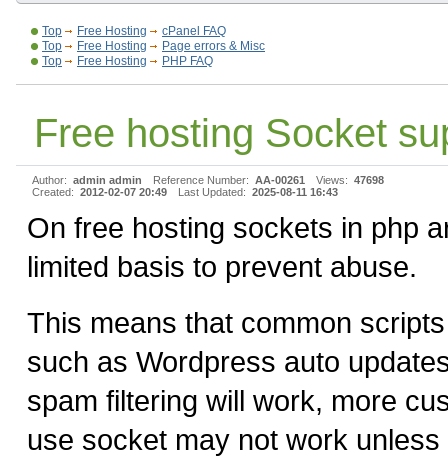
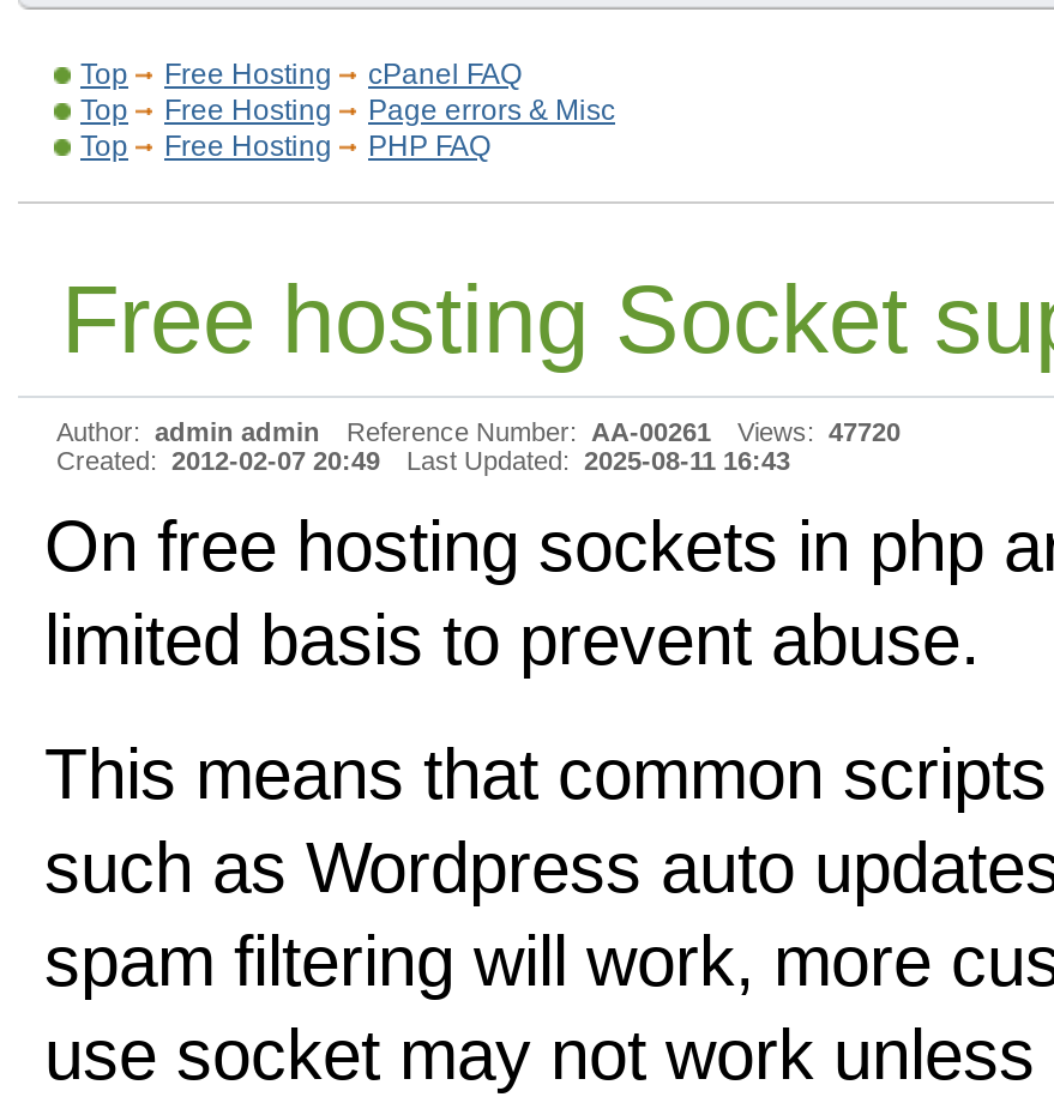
- Author: admin admin Reference Number: AA-00261 Views: 47698
+ Author: admin admin Reference Number: AA-00261 Views: 47720
